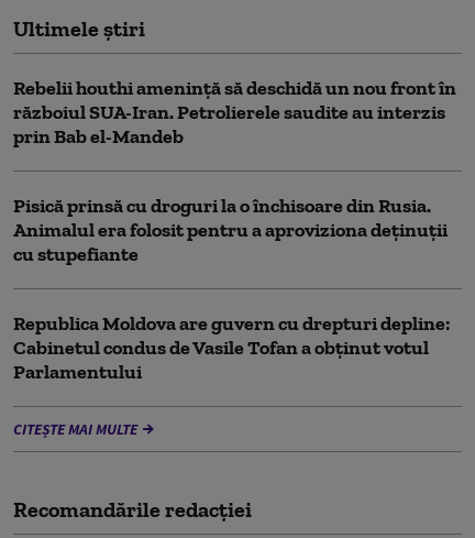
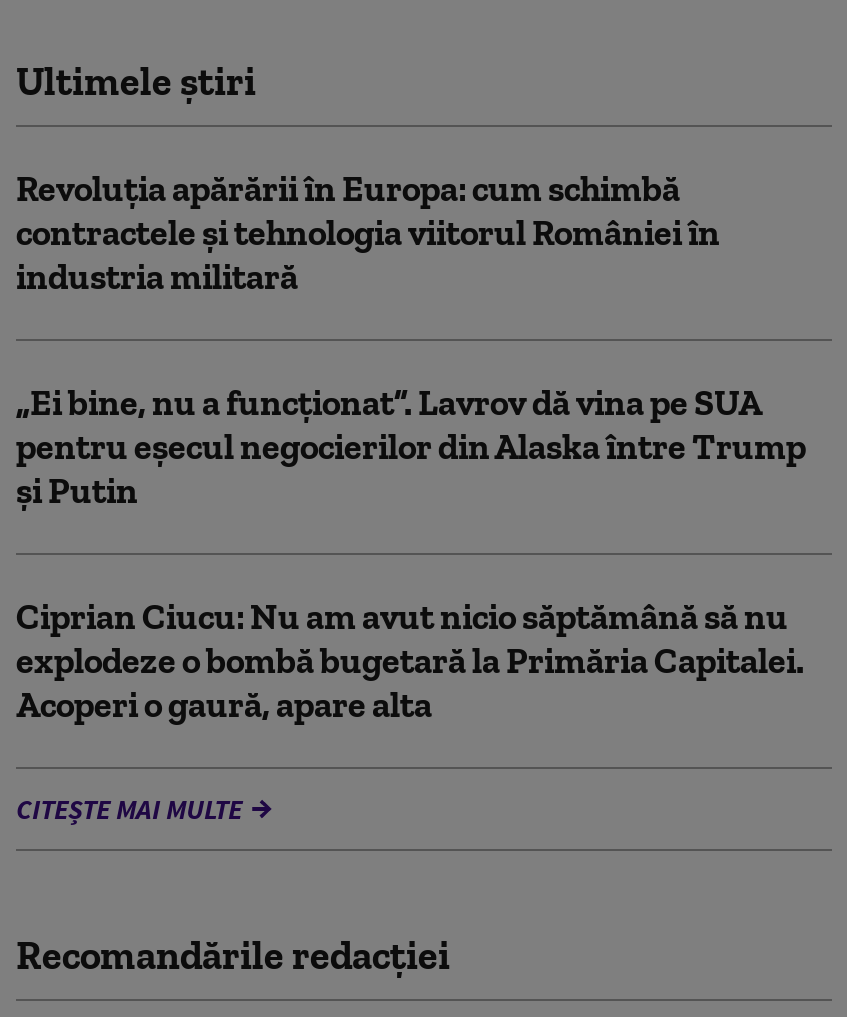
- Rebelii houthi amenință să deschidă un nou front în
- războiul SUA-Iran. Petrolierele saudite au interzis
- prin Bab el-Mandeb
+ Revoluția apărării în Europa: cum schimbă
+ contractele și tehnologia viitorul României în
+ industria militară

- Pisică prinsă cu droguri la o închisoare din Rusia.
- Animalul era folosit pentru a aproviziona deținuții
- cu stupefiante
+ „Ei bine, nu a funcţionat”. Lavrov dă vina pe SUA
+ pentru eșecul negocierilor din Alaska între Trump
+ şi Putin

- Republica Moldova are guvern cu drepturi depline:
- Cabinetul condus de Vasile Tofan a obținut votul
- Parlamentului
+ Ciprian Ciucu: Nu am avut nicio săptămână să nu
+ explodeze o bombă bugetară la Primăria Capitalei.
+ Acoperi o gaură, apare alta
